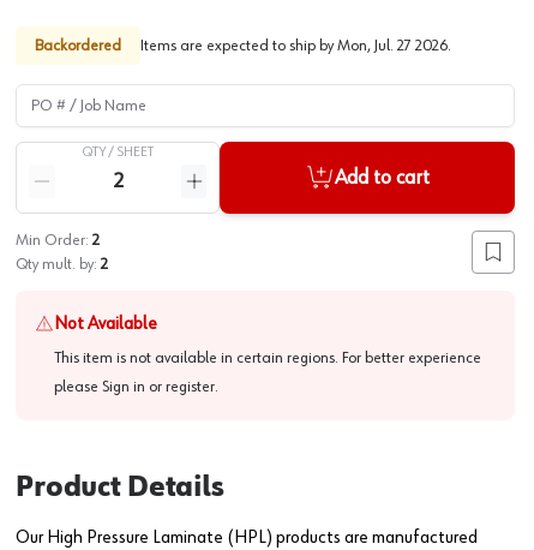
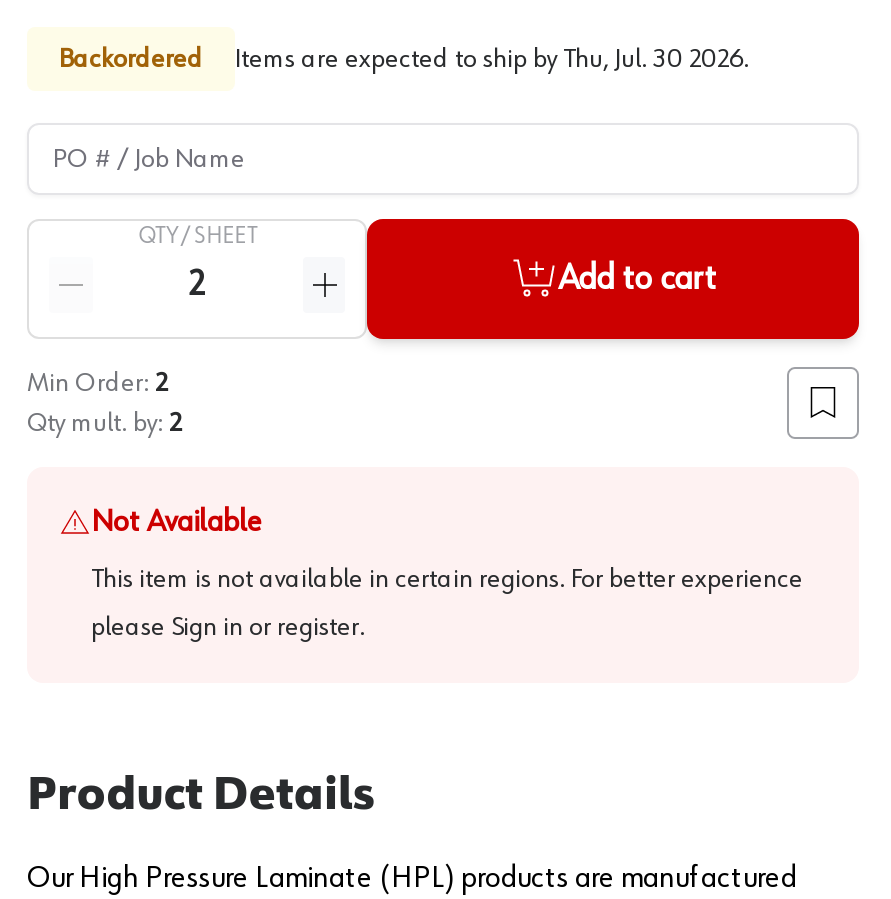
- Items are expected to ship by Mon, Jul. 27 2026.
+ Items are expected to ship by Thu, Jul. 30 2026.
